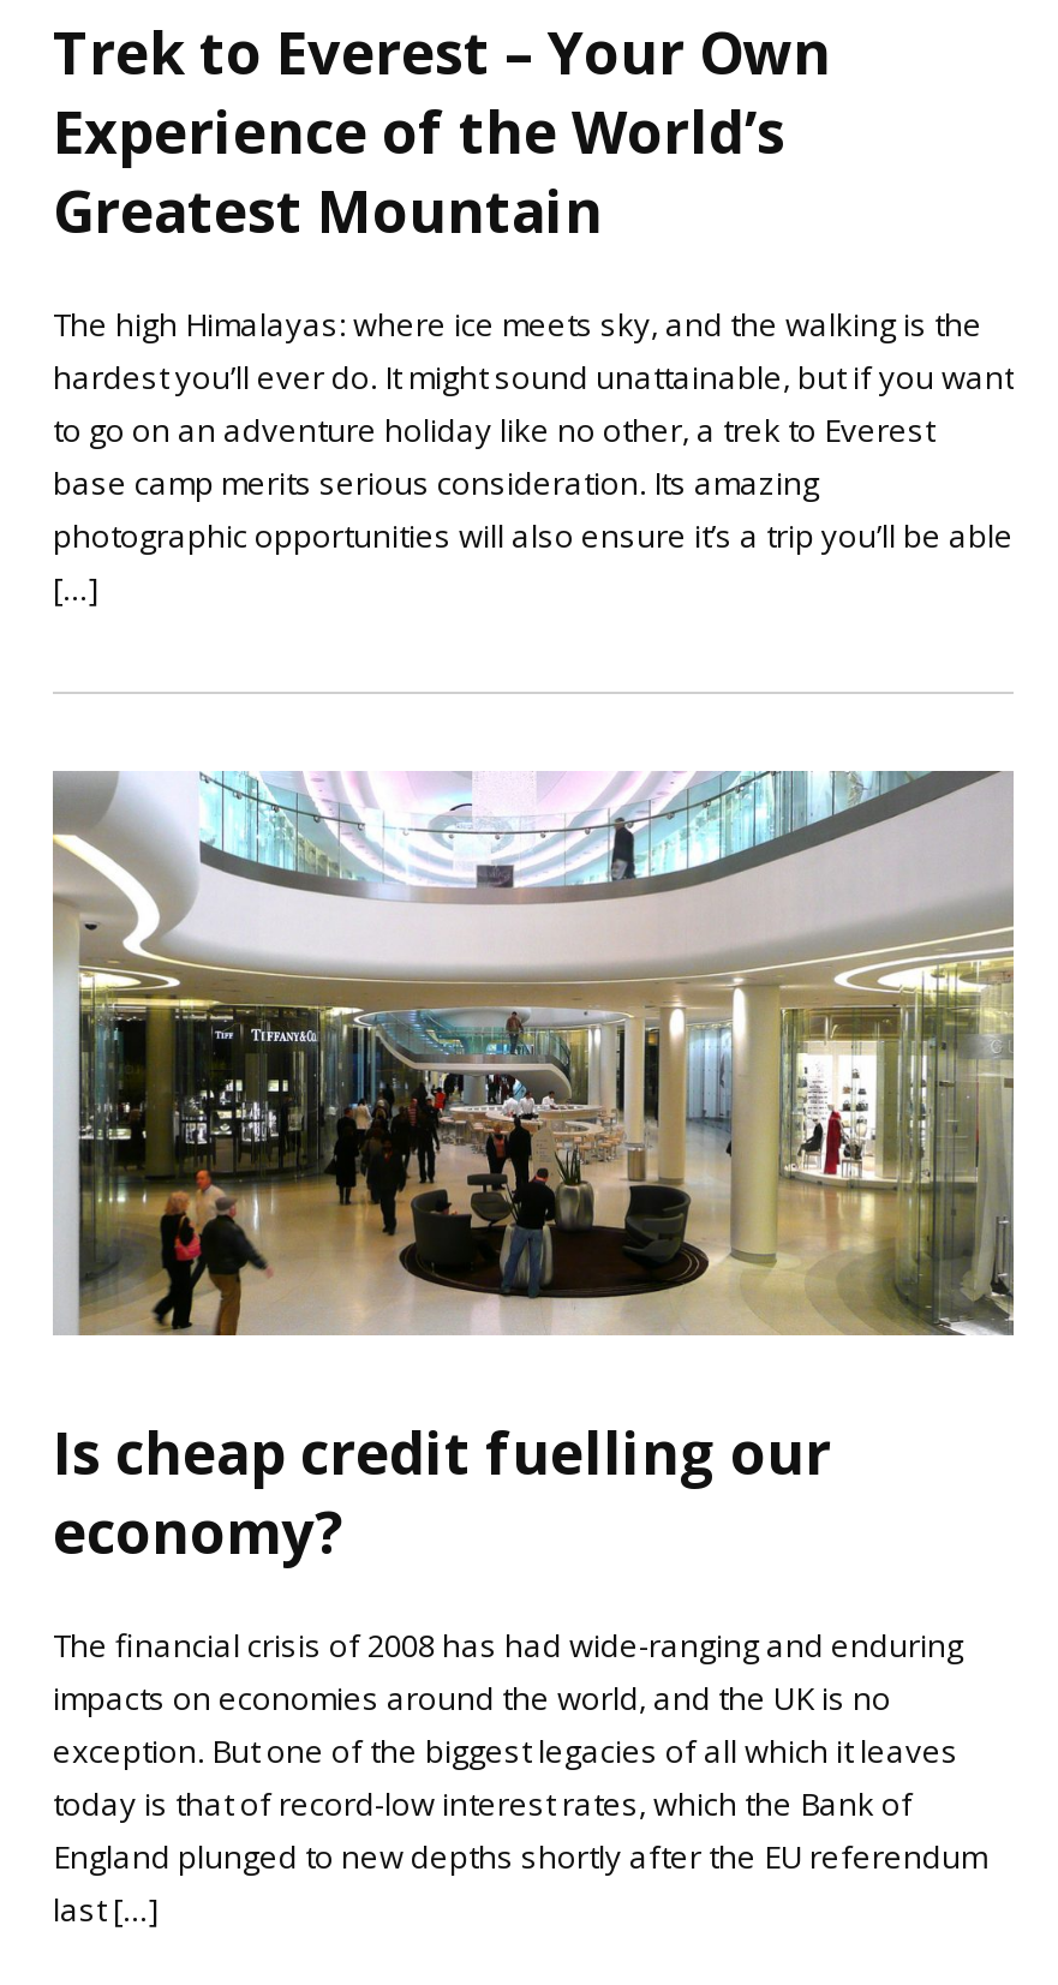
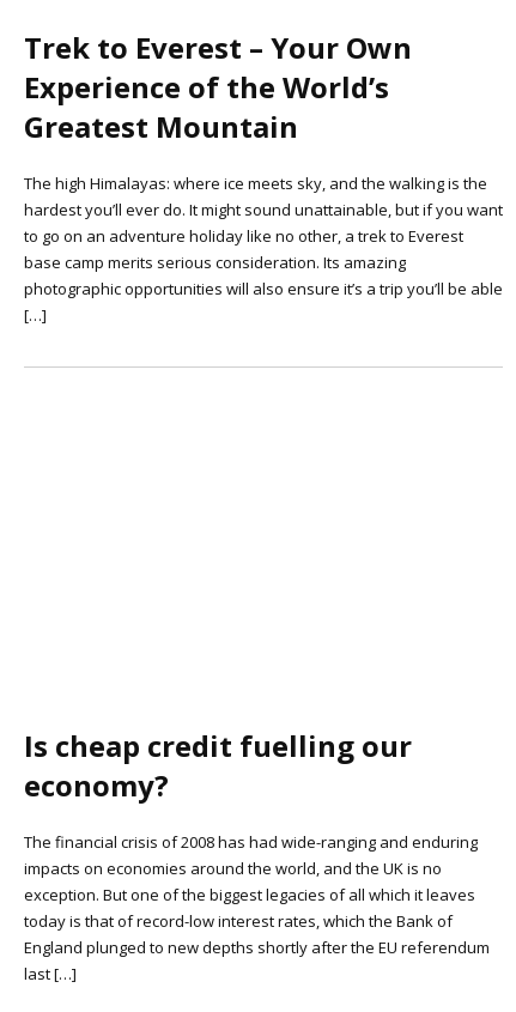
- [image]
